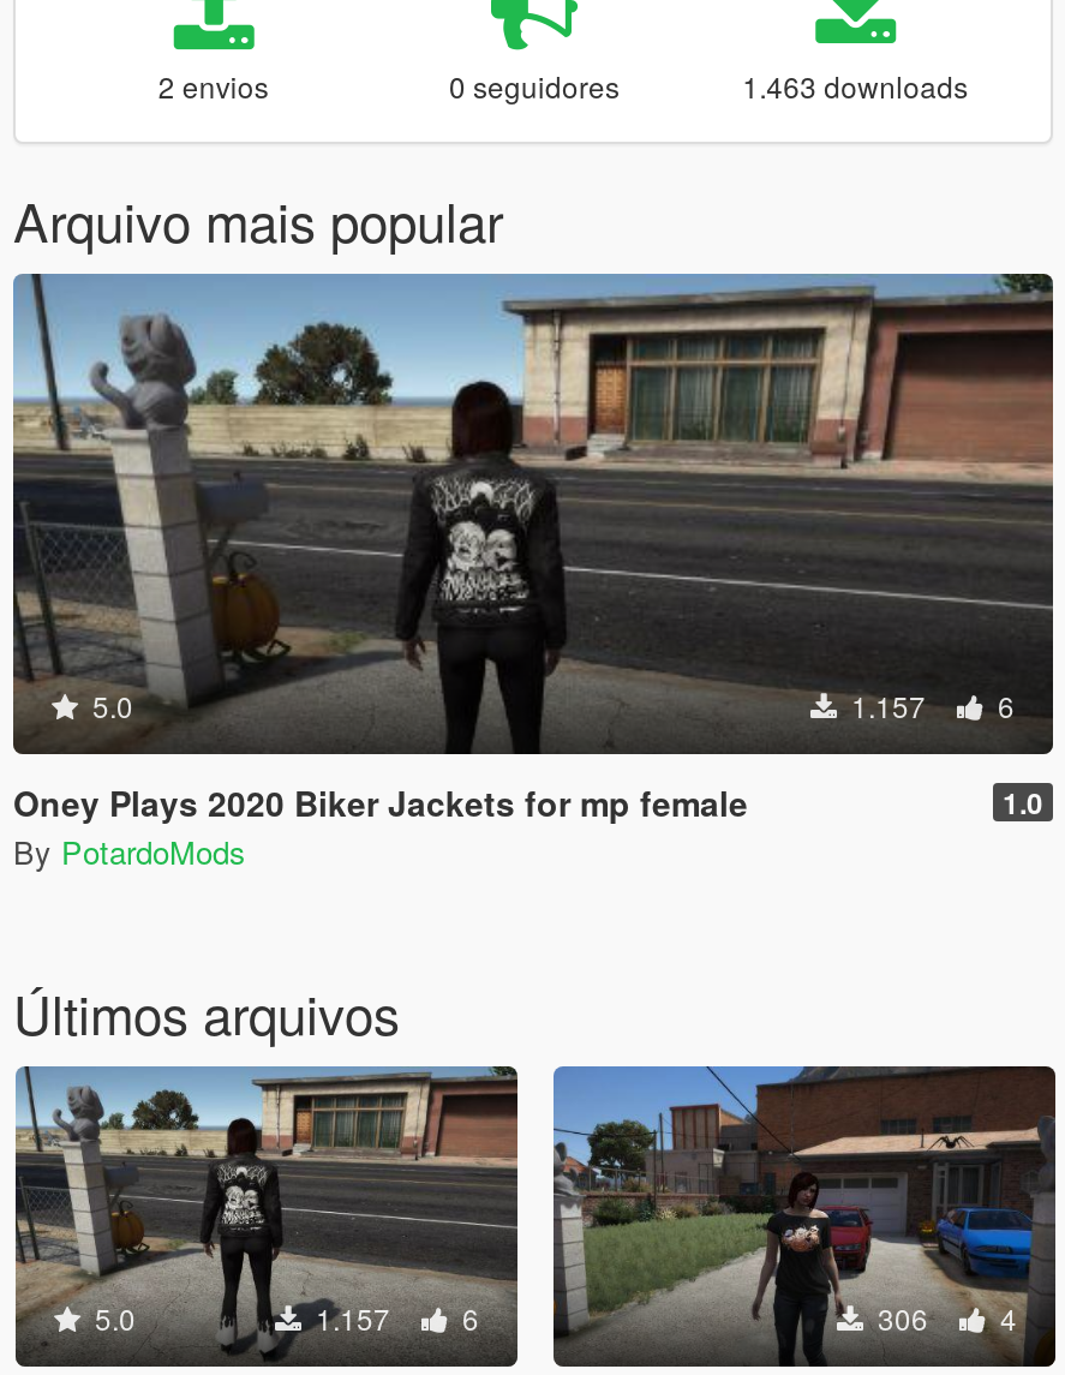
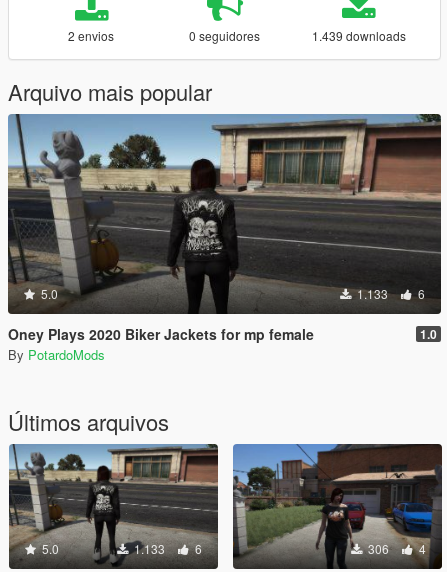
- 1.463 downloads
+ 1.439 downloads

- 1.157 6
+ 1.133 6

- 1.157 6
+ 1.133 6
